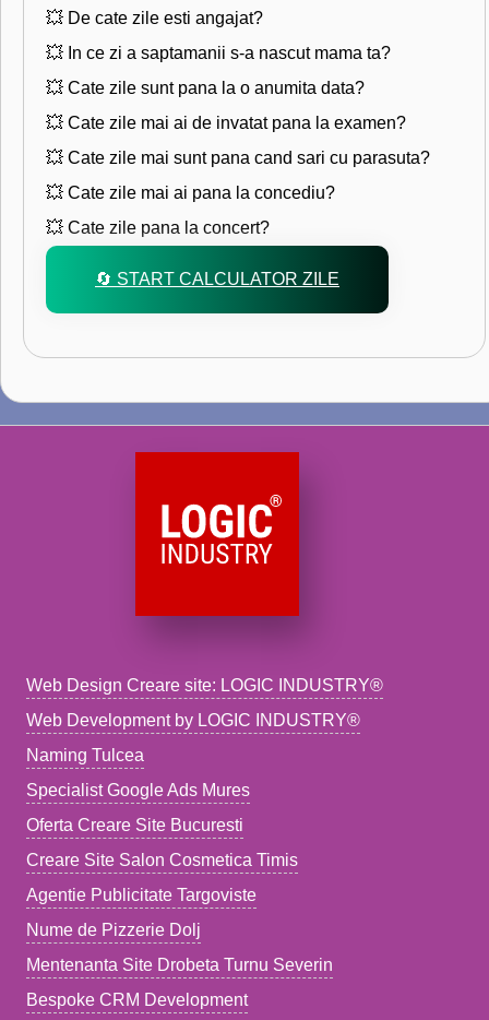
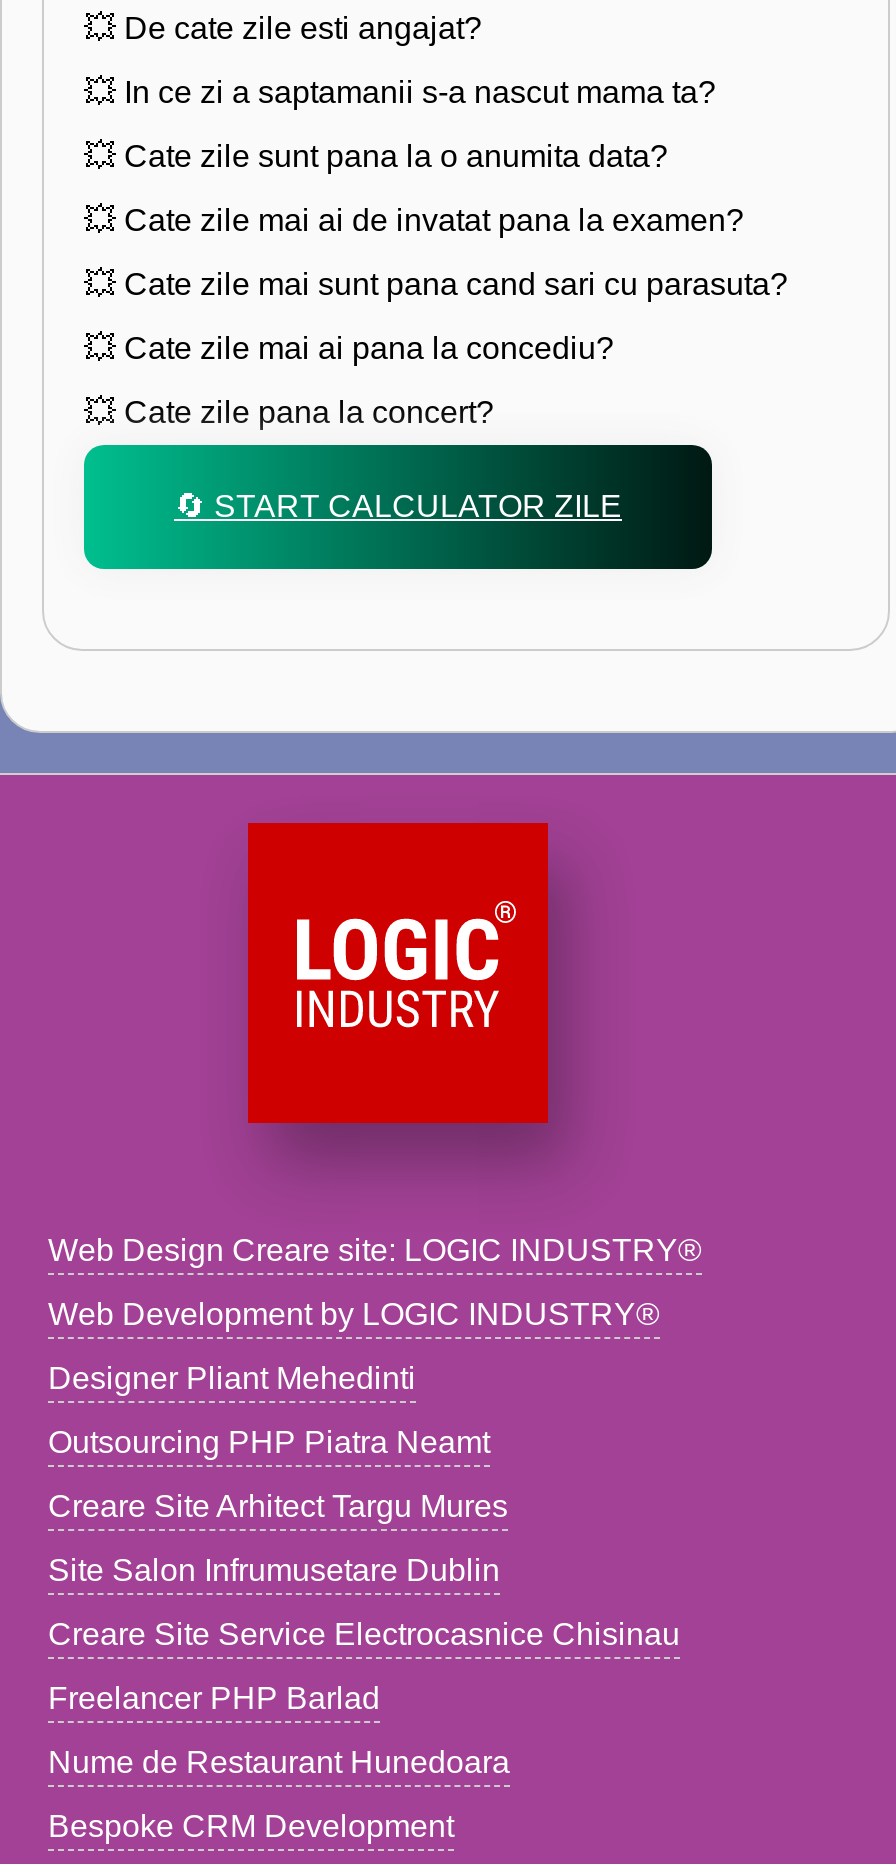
- Naming Tulcea
+ Designer Pliant Mehedinti

- Specialist Google Ads Mures
+ Outsourcing PHP Piatra Neamt

- Oferta Creare Site Bucuresti
+ Creare Site Arhitect Targu Mures

- Creare Site Salon Cosmetica Timis
+ Site Salon Infrumusetare Dublin

- Agentie Publicitate Targoviste
+ Creare Site Service Electrocasnice Chisinau

- Nume de Pizzerie Dolj
+ Freelancer PHP Barlad

- Mentenanta Site Drobeta Turnu Severin
+ Nume de Restaurant Hunedoara
